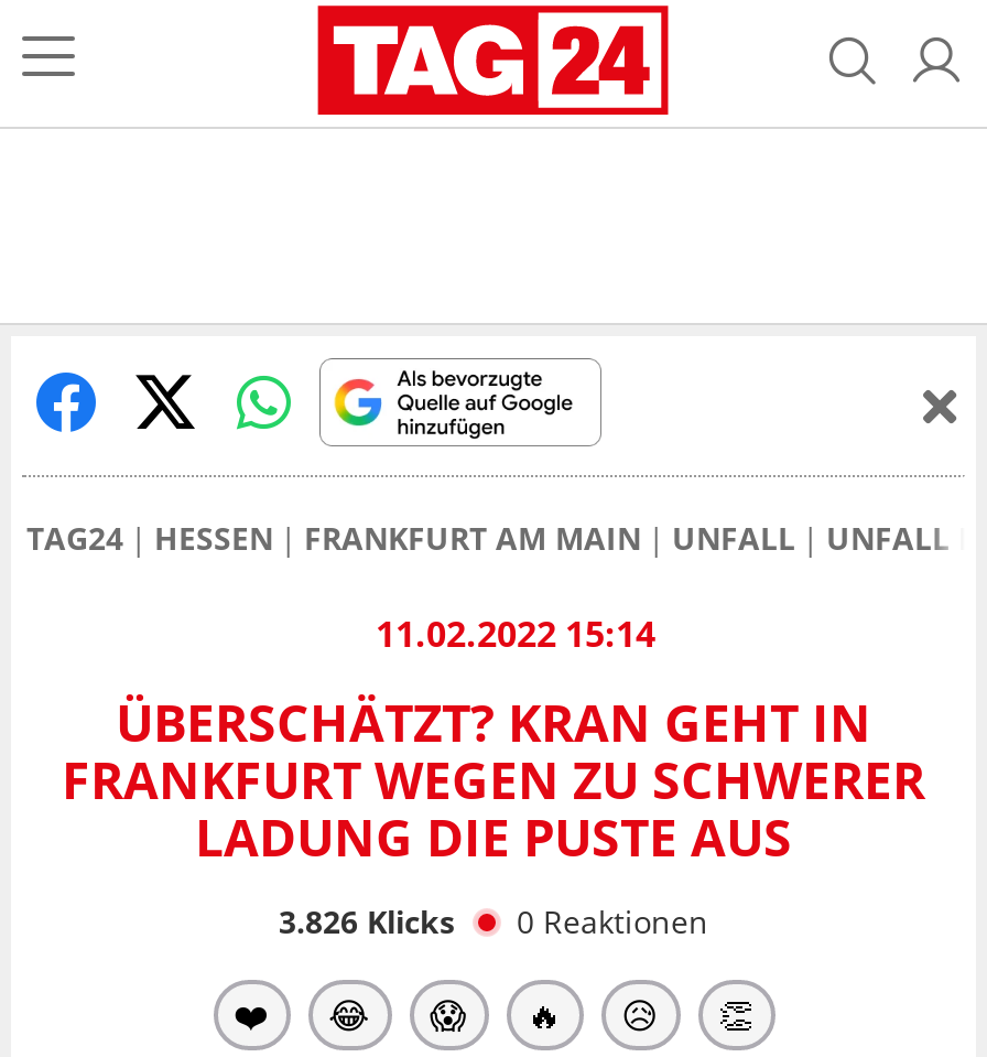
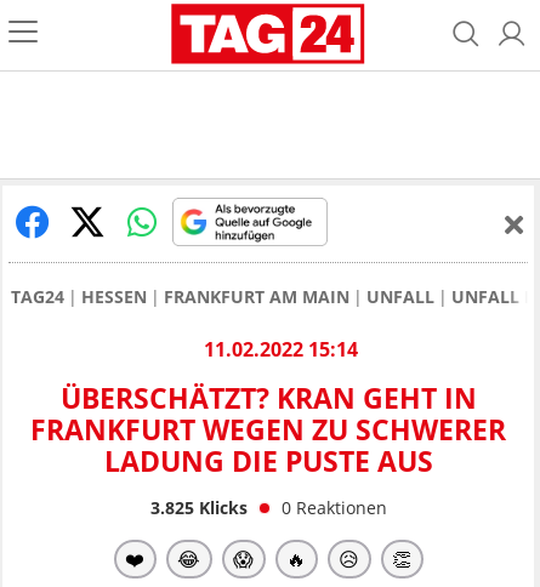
- 3.826 Klicks 0 Reaktionen
+ 3.825 Klicks 0 Reaktionen
